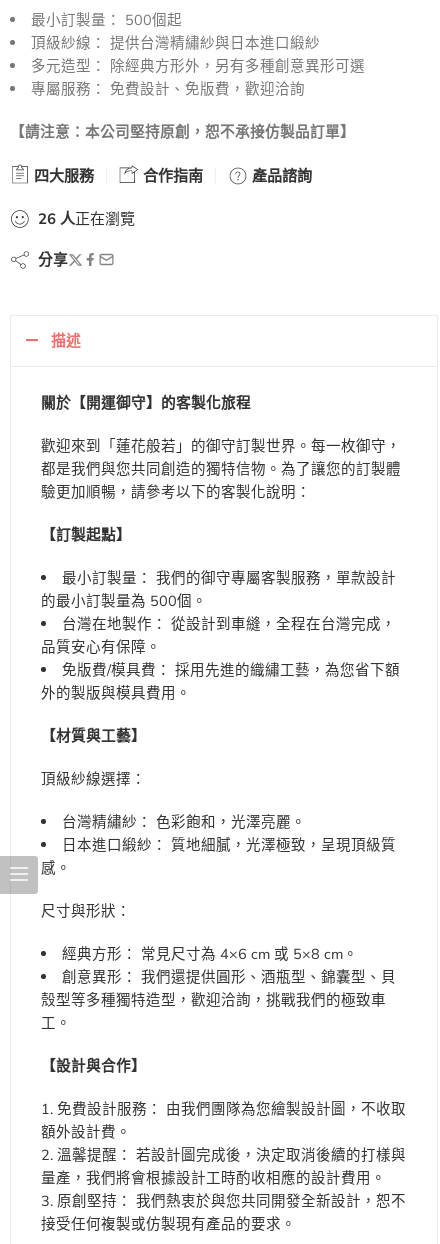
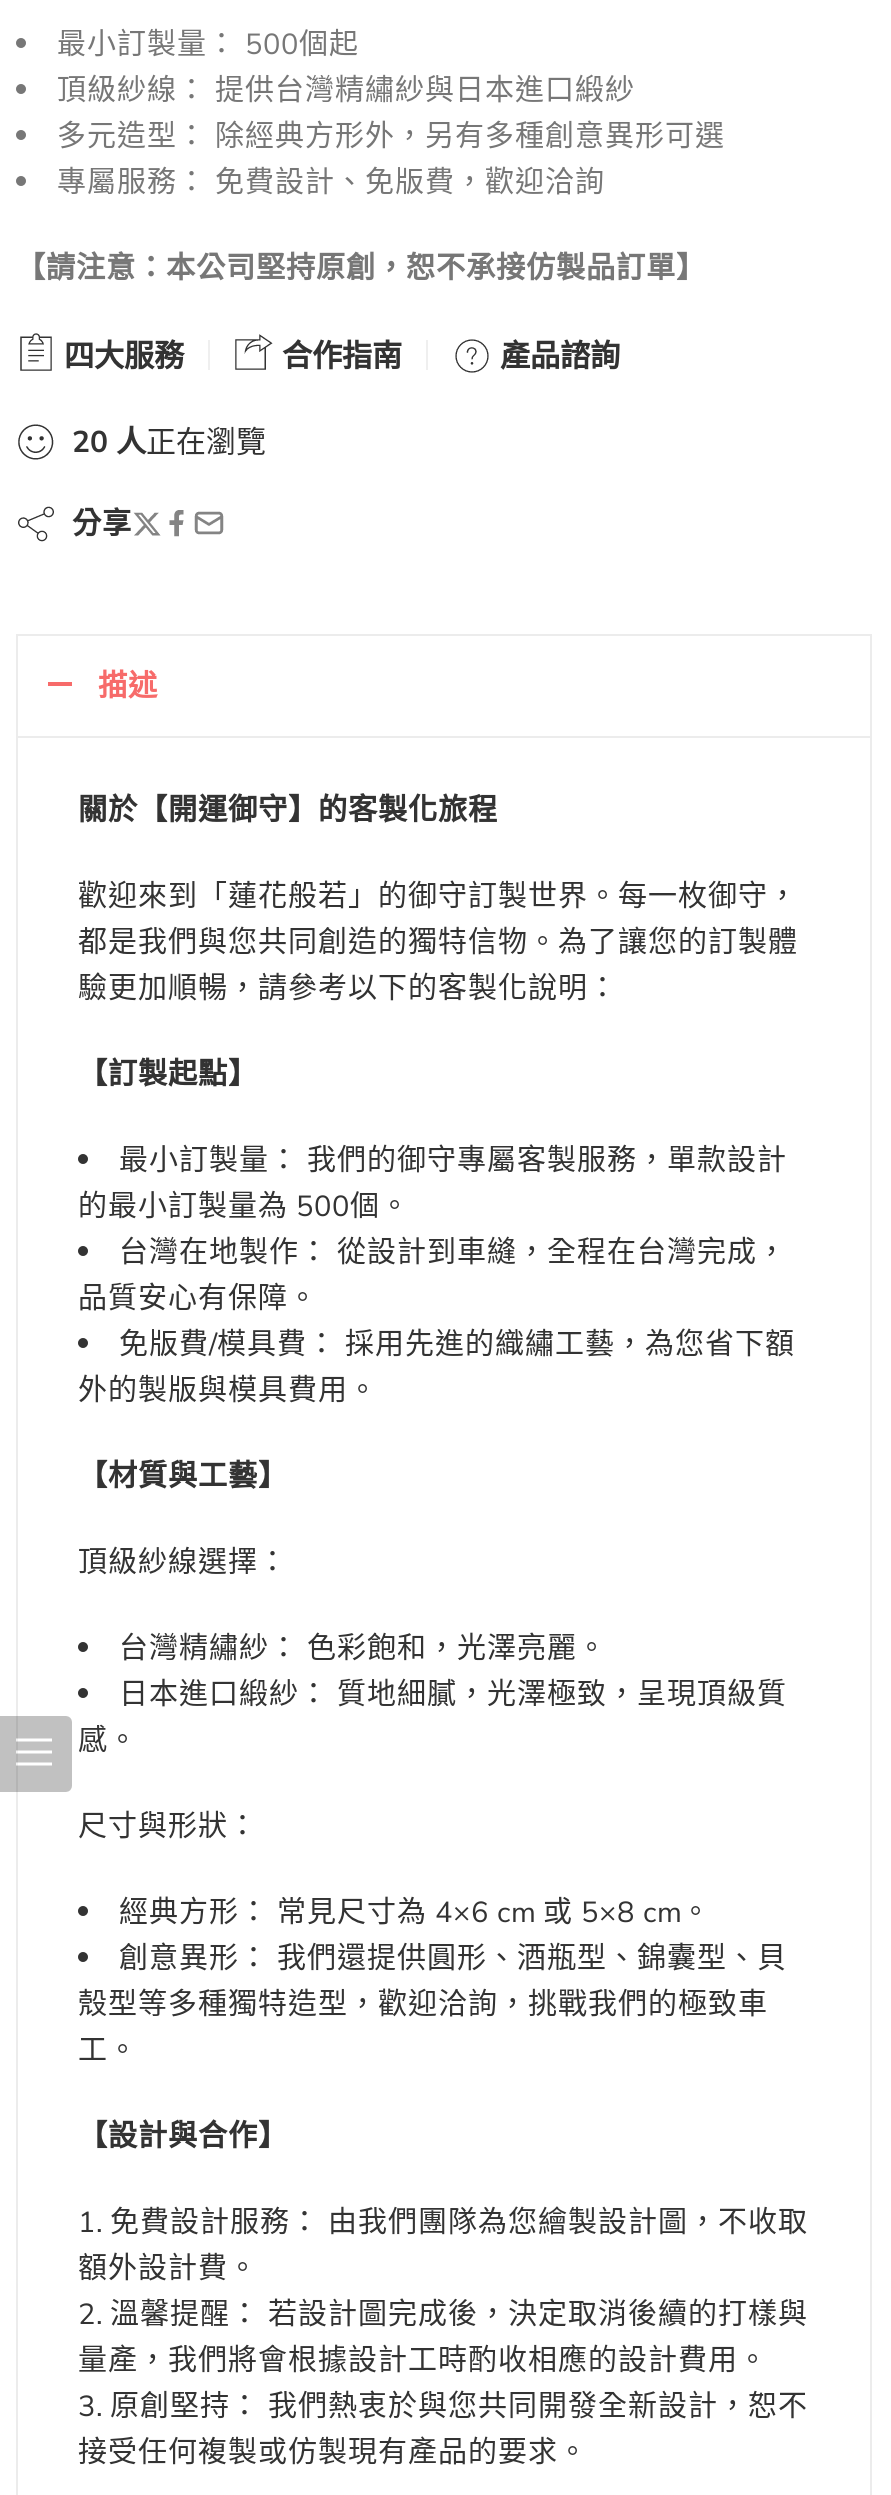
- 26 人正在瀏覽
+ 20 人正在瀏覽
